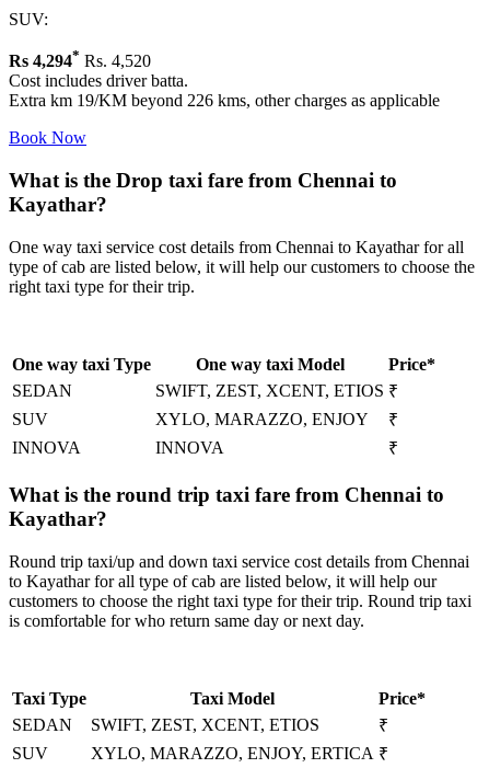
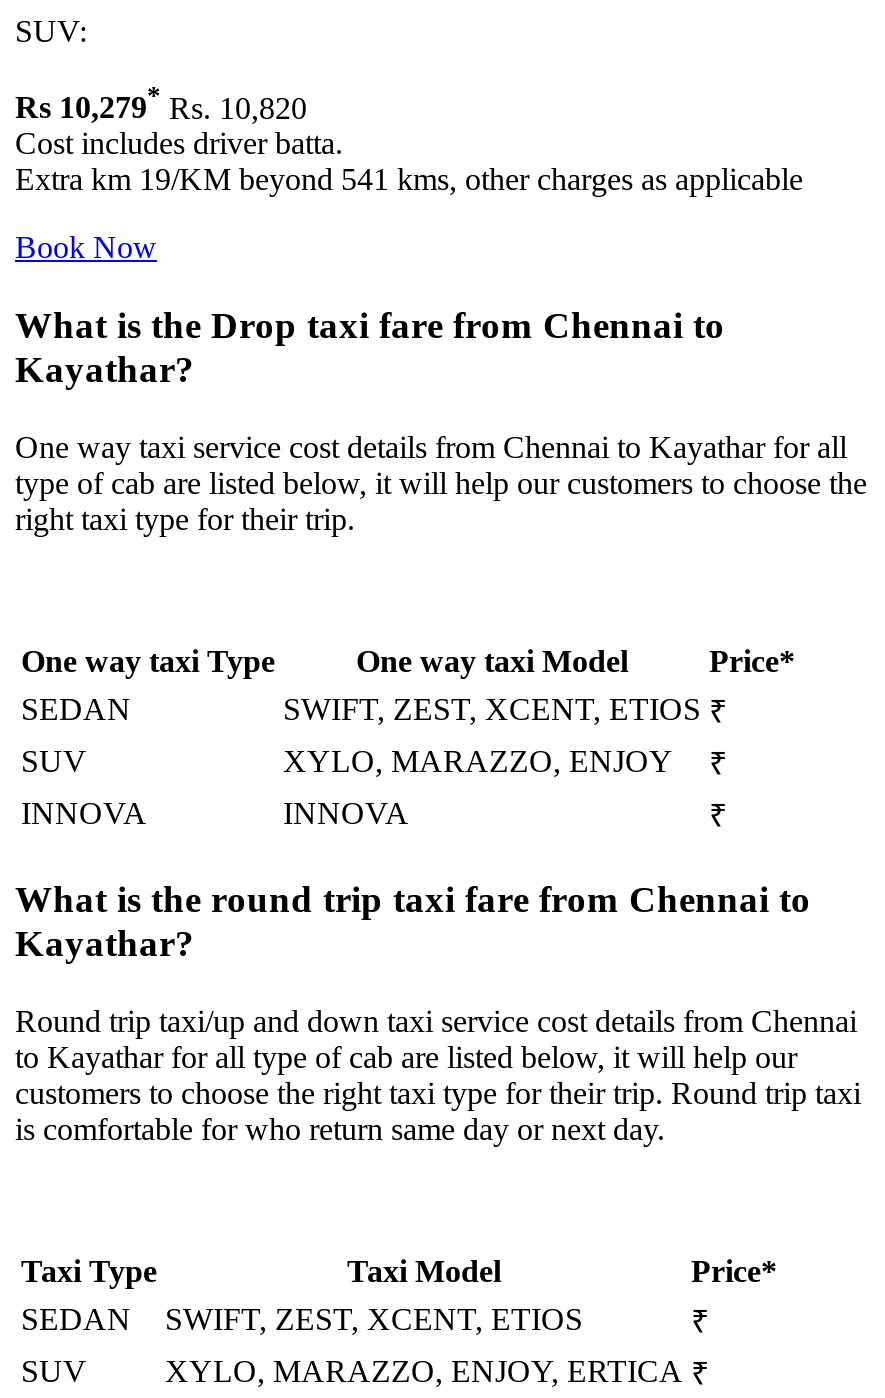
- Rs 4,294* Rs. 4,520
+ Rs 10,279* Rs. 10,820

- Extra km 19/KM beyond 226 kms, other charges as applicable
+ Extra km 19/KM beyond 541 kms, other charges as applicable
